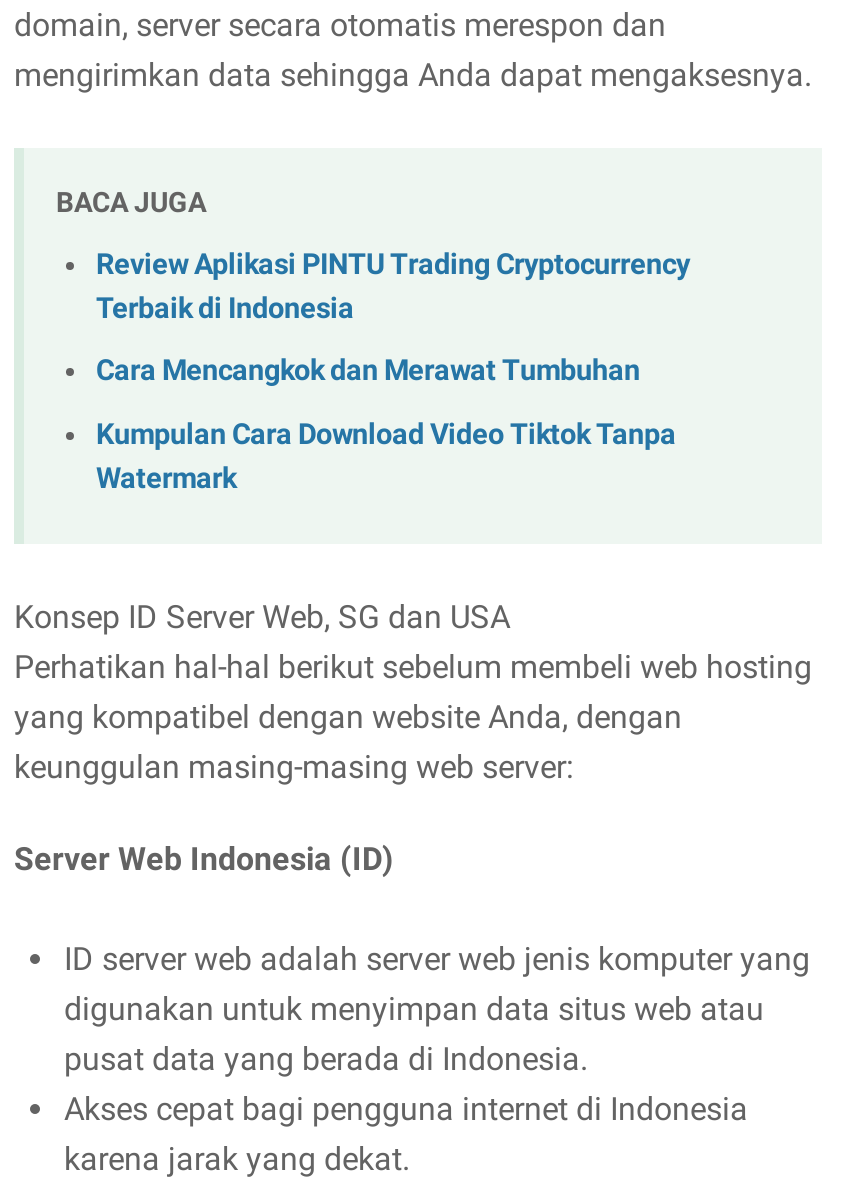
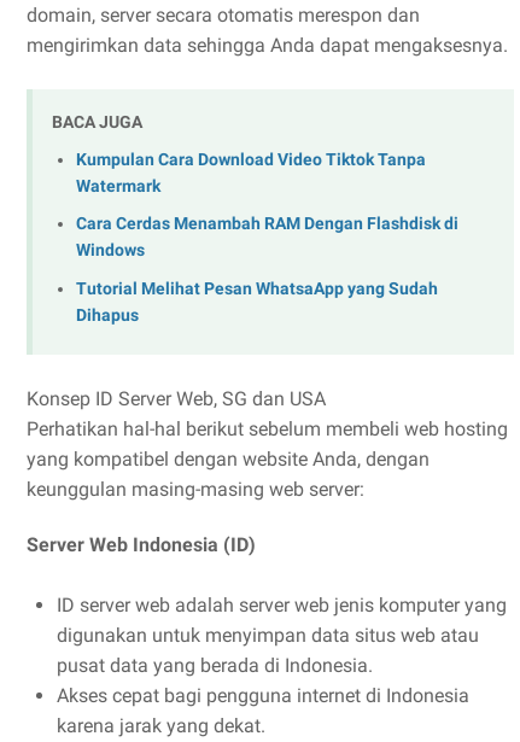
- Review Aplikasi PINTU Trading Cryptocurrency
- Terbaik di Indonesia
- Cara Mencangkok dan Merawat Tumbuhan

moved up: Kumpulan Cara Download Video Tiktok Tanpa | Watermark

+ Cara Cerdas Menambah RAM Dengan Flashdisk di
+ Windows
+ Tutorial Melihat Pesan WhatsaApp yang Sudah
+ Dihapus
